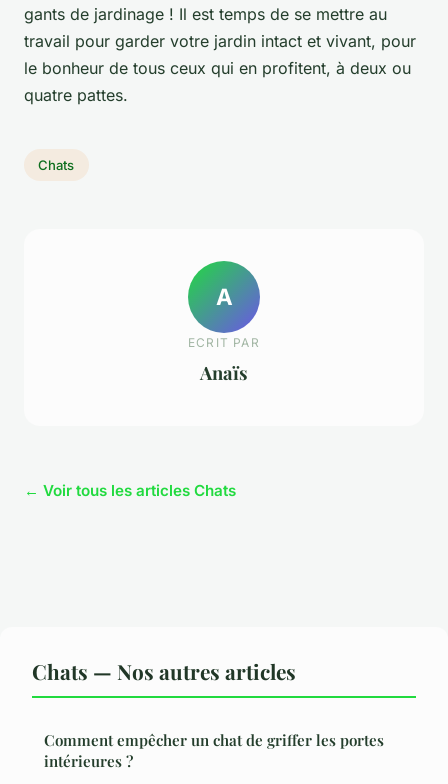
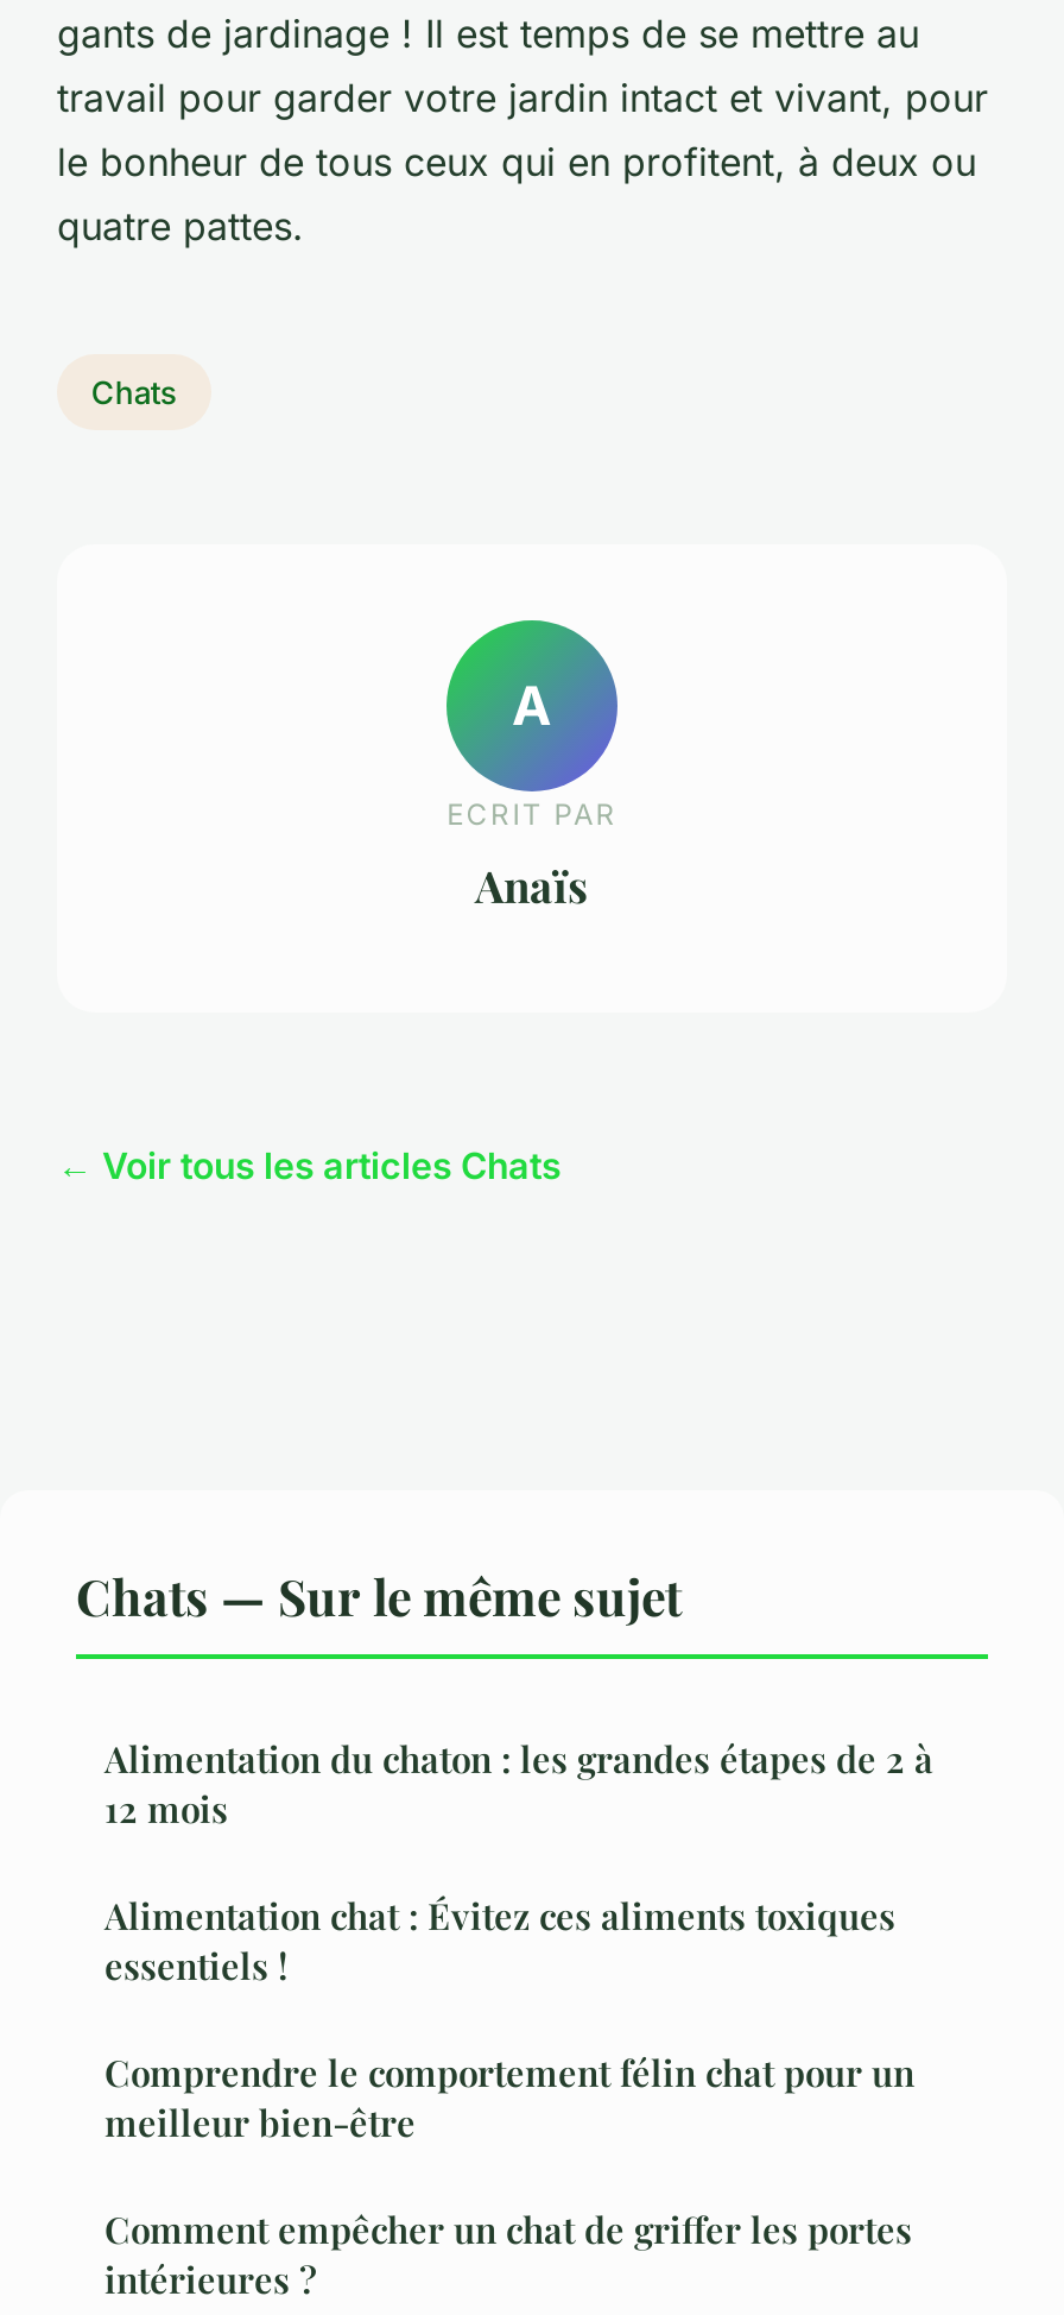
- Chats — Nos autres articles
+ Chats — Sur le même sujet
+ Alimentation du chaton : les grandes étapes de 2 à
+ 12 mois
+ Alimentation chat : Évitez ces aliments toxiques
+ essentiels !
+ Comprendre le comportement félin chat pour un
+ meilleur bien-être
